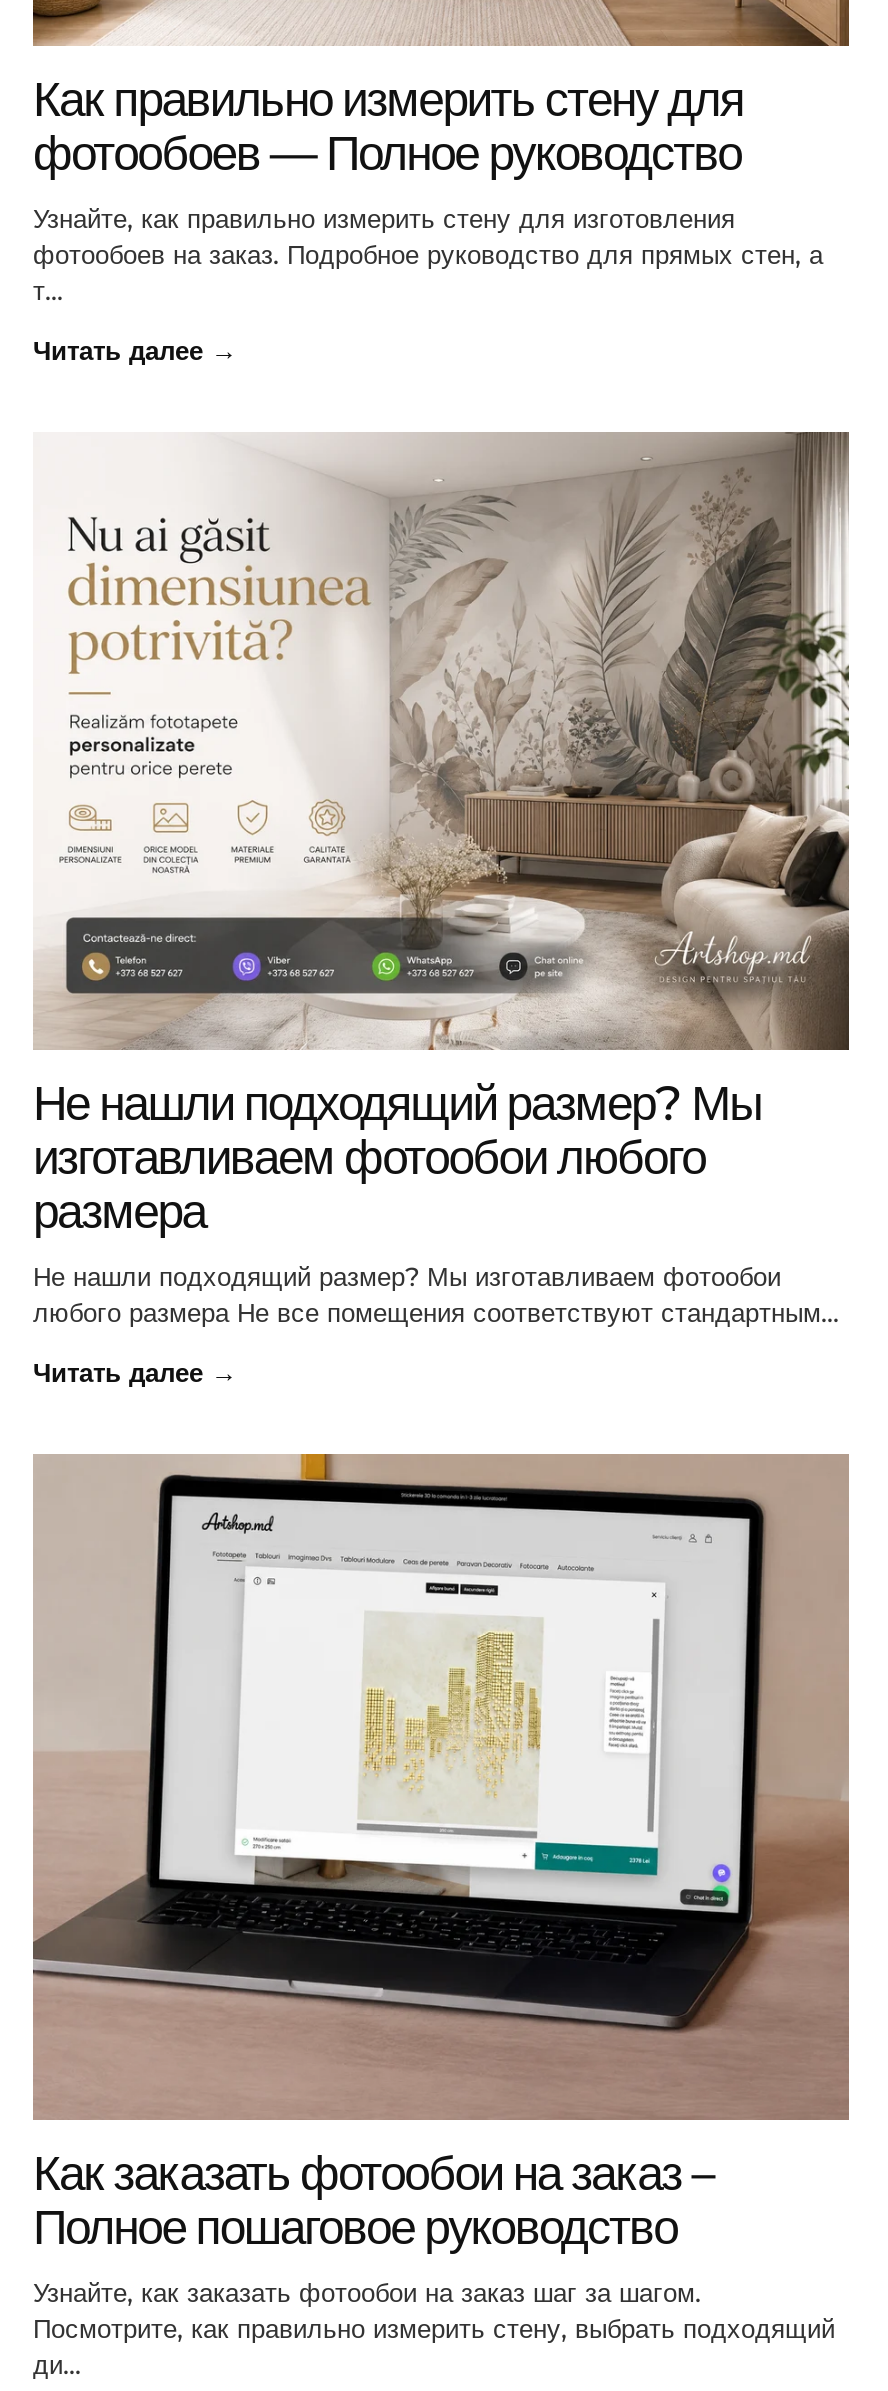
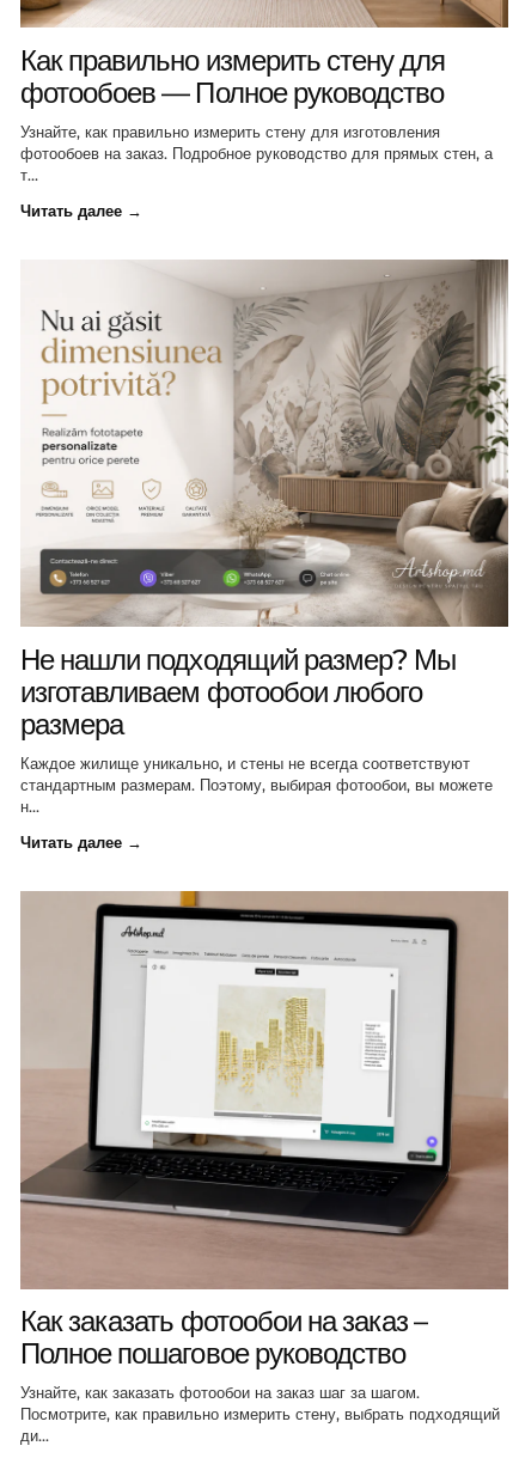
- Не нашли подходящий размер? Мы изготавливаем фотообои
- любого размера Не все помещения соответствуют стандартным...
+ Каждое жилище уникально, и стены не всегда соответствуют
+ стандартным размерам. Поэтому, выбирая фотообои, вы можете
+ н...
